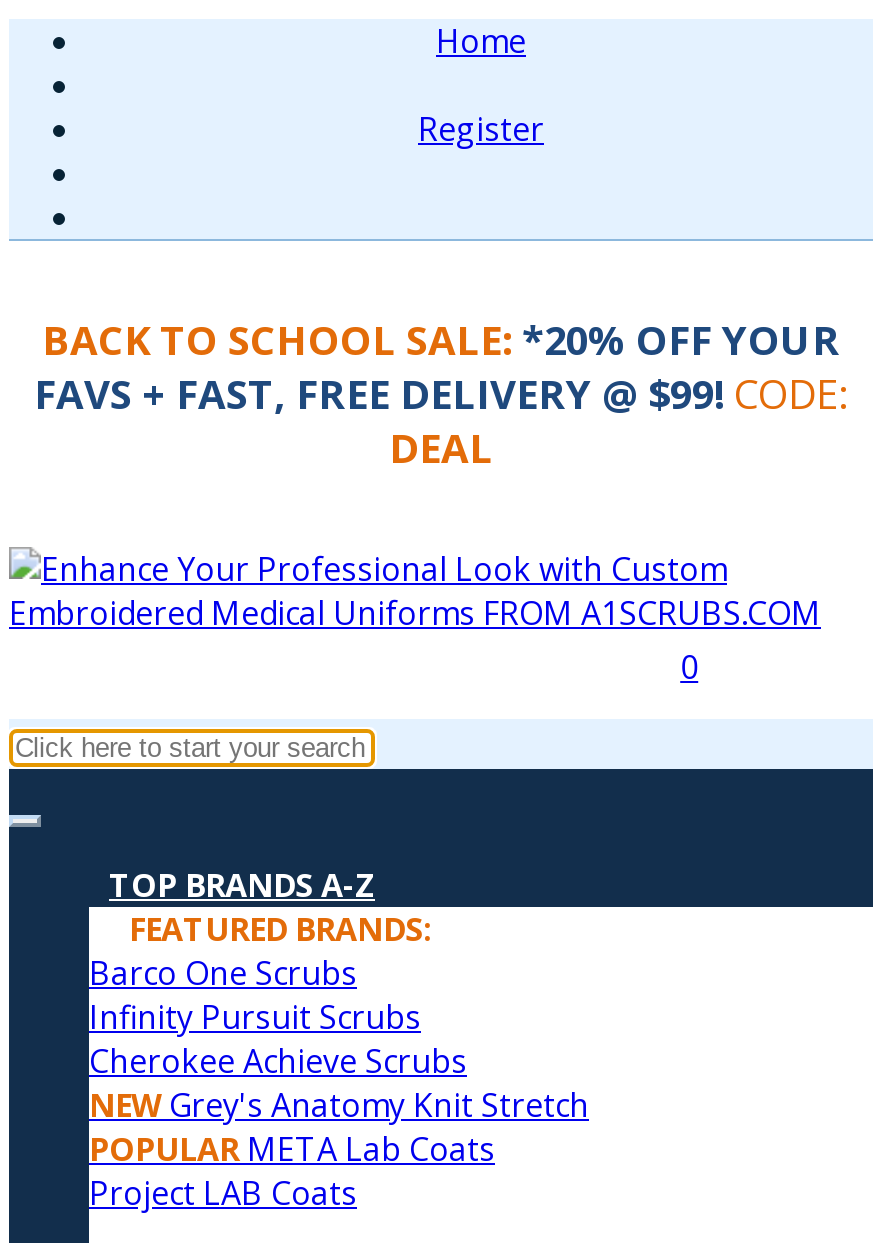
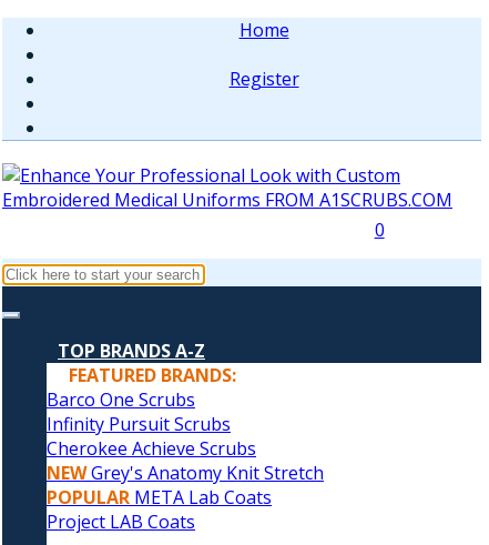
- BACK TO SCHOOL SALE: *20% OFF YOUR
- FAVS + FAST, FREE DELIVERY @ $99! CODE:
- DEAL
